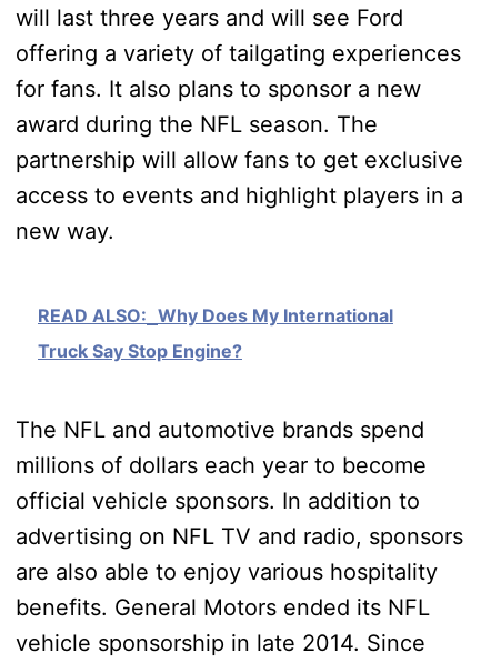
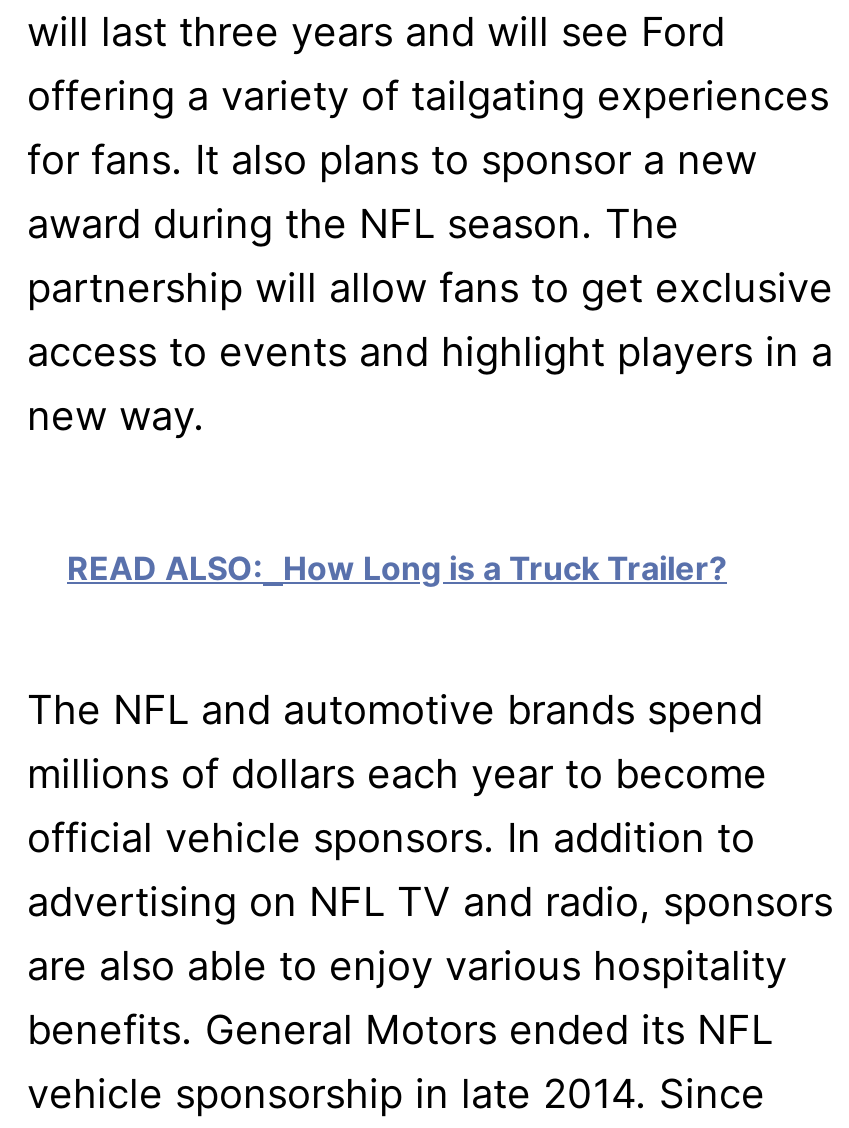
- READ ALSO: Why Does My International
- Truck Say Stop Engine?
+ READ ALSO: How Long is a Truck Trailer?
